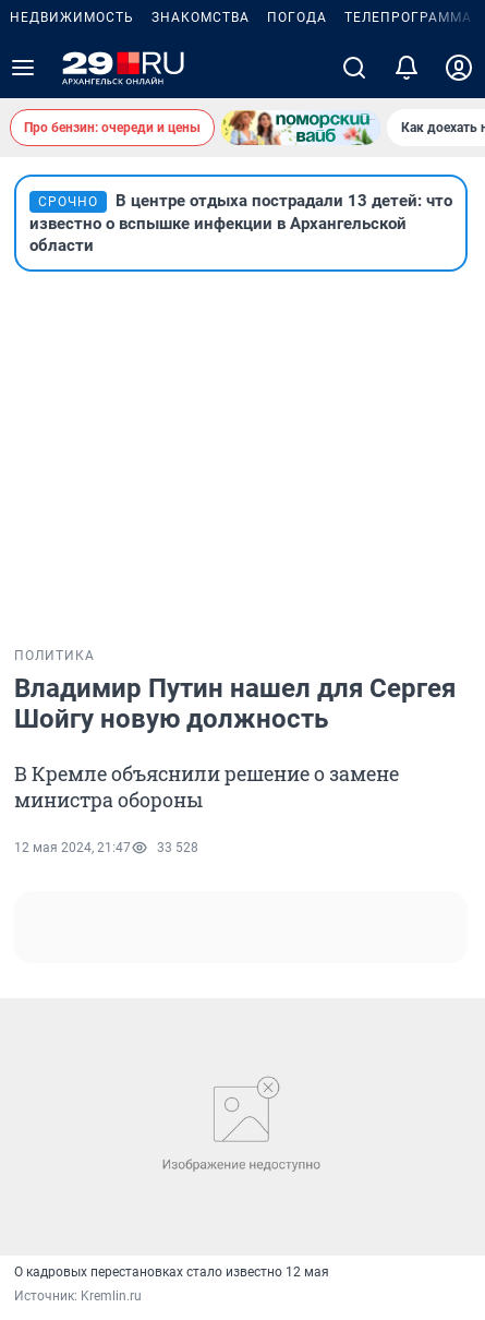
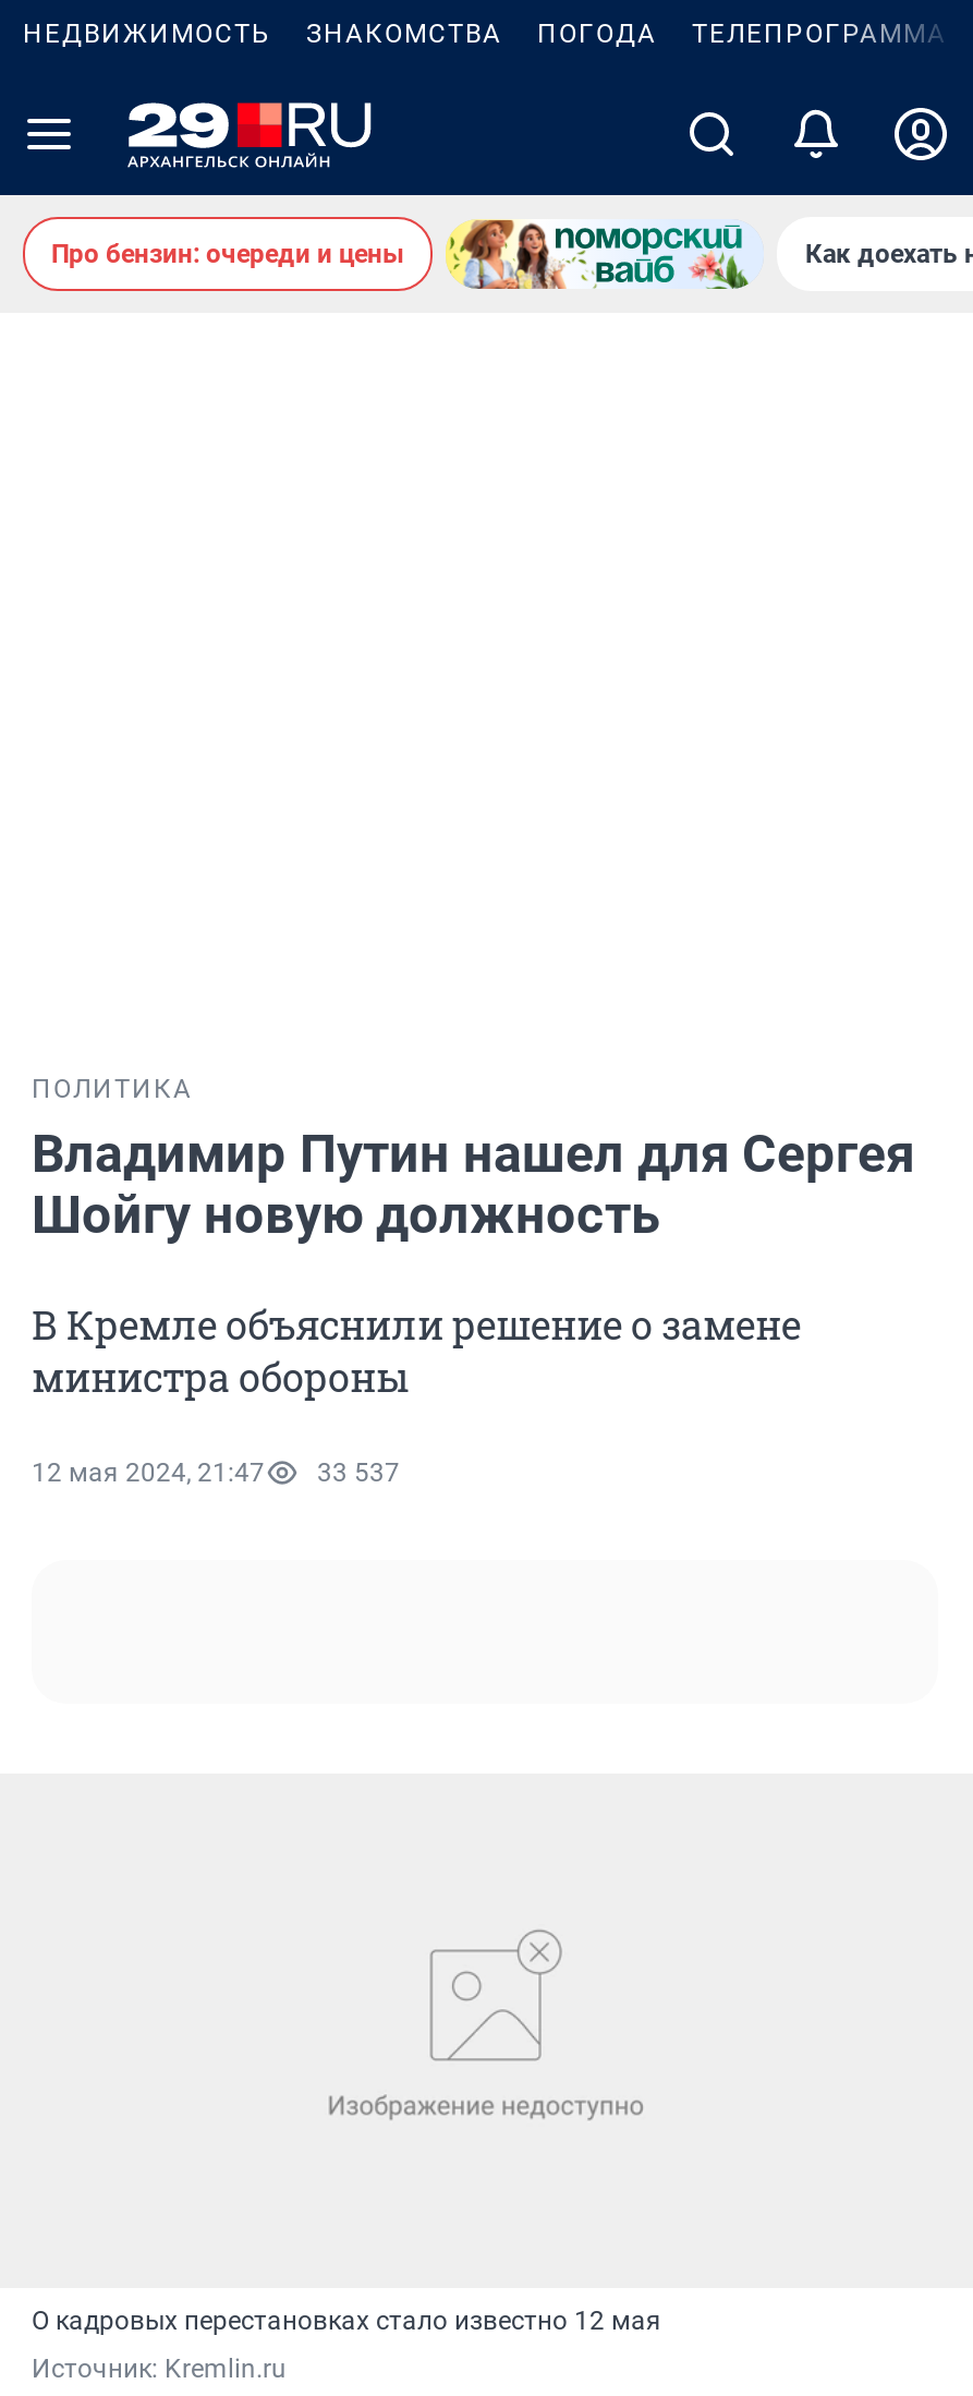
- [image]
- СРОЧНО
- В центре отдыха пострадали 13 детей: что
- известно о вспышке инфекции в Архангельской
- области

- 12 мая 2024, 21:47 33 528
+ 12 мая 2024, 21:47 33 537
